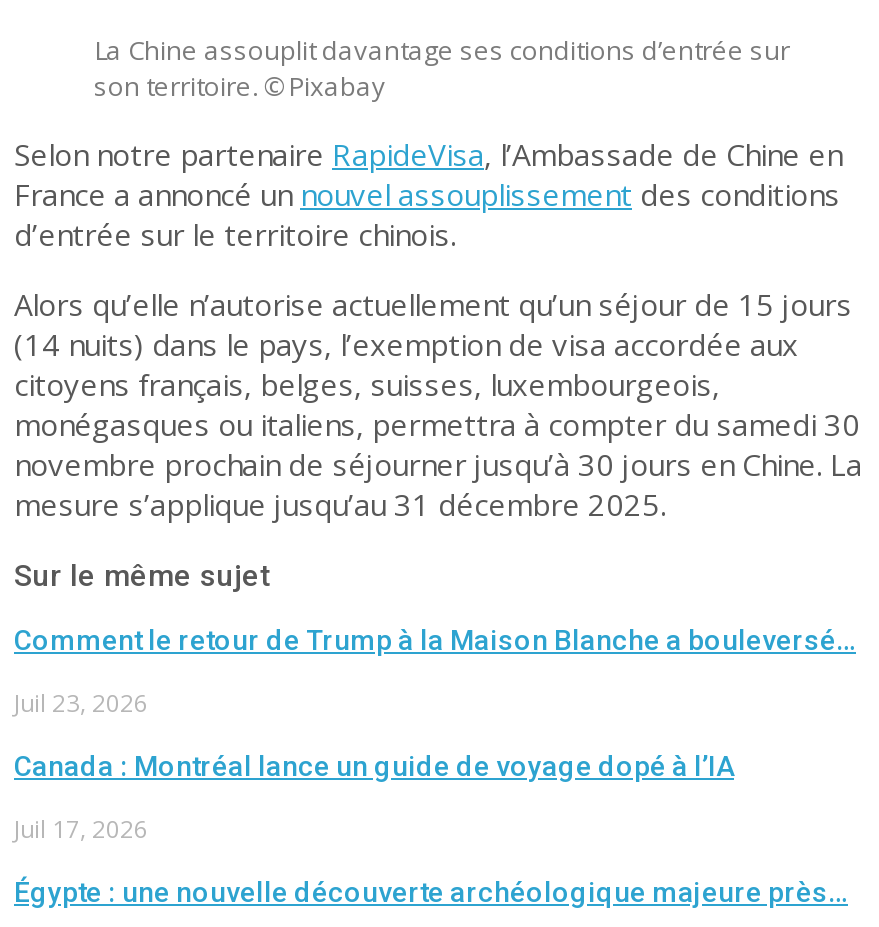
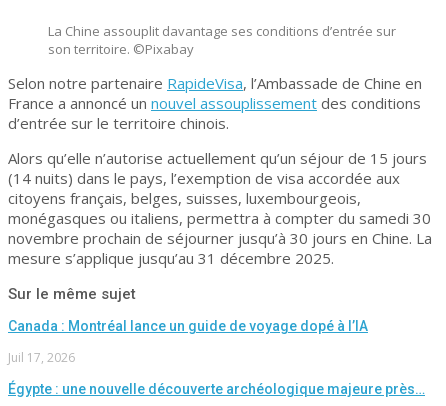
- Comment le retour de Trump à la Maison Blanche a bouleversé…
- Juil 23, 2026
